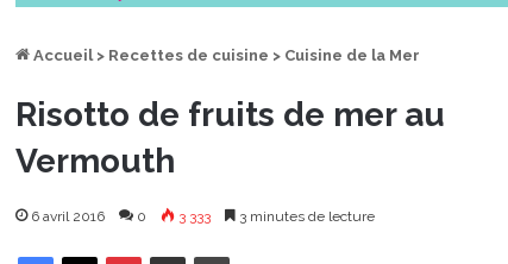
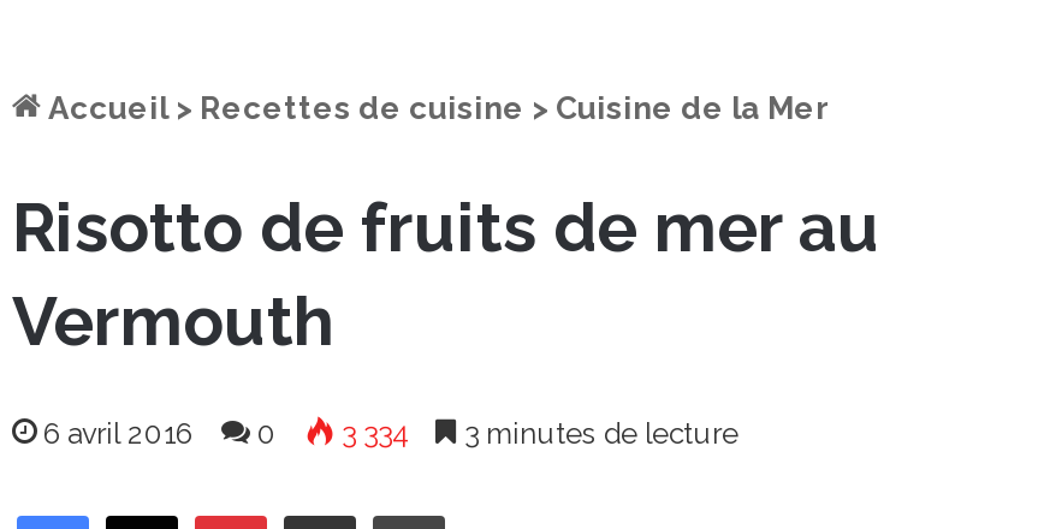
- 3 333
+ 3 334
